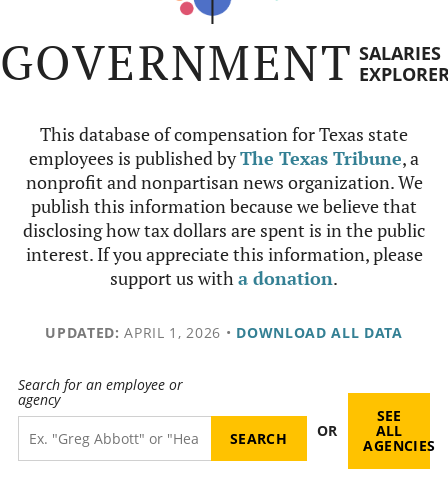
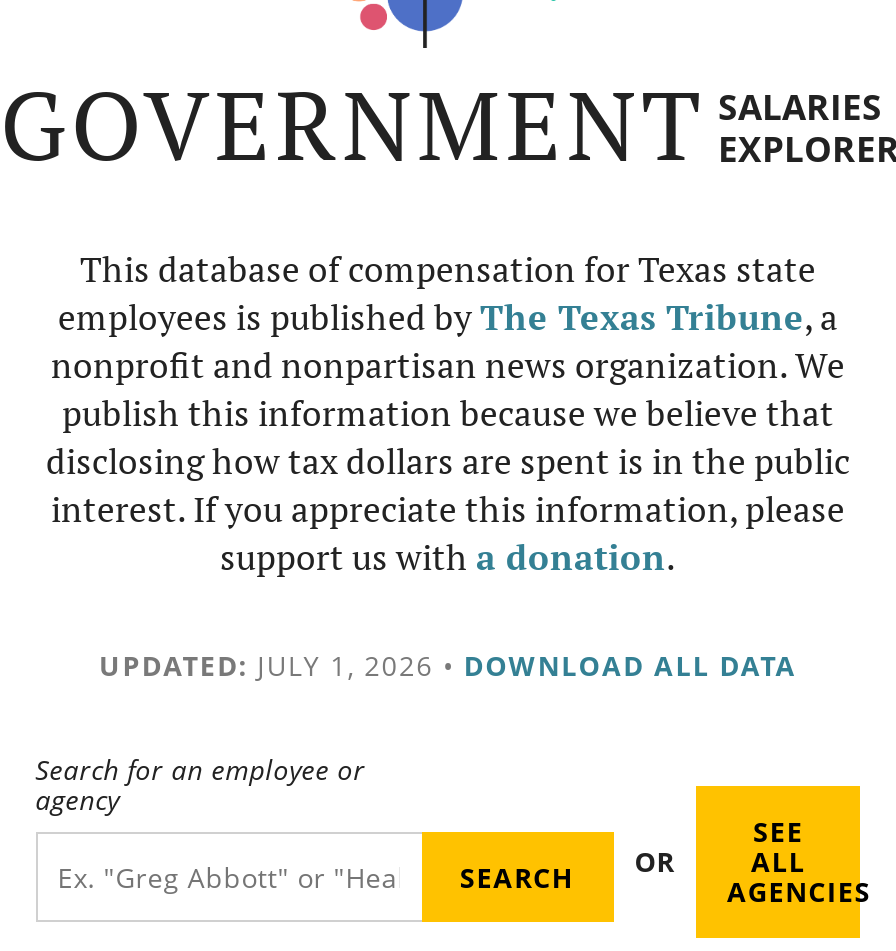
- UPDATED: APRIL 1, 2026 • DOWNLOAD ALL DATA
+ UPDATED: JULY 1, 2026 • DOWNLOAD ALL DATA
